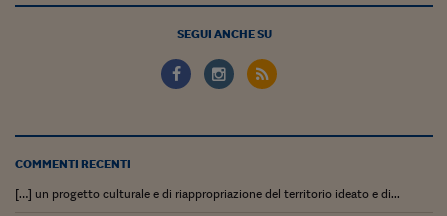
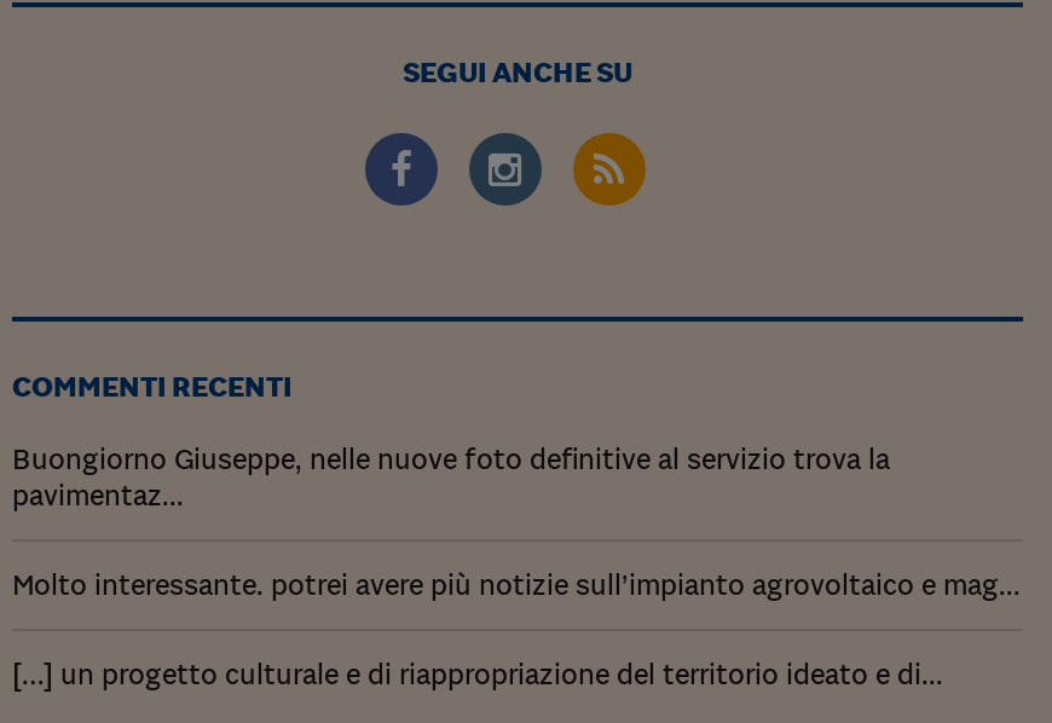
+ Buongiorno Giuseppe, nelle nuove foto definitive al servizio trova la
+ pavimentaz...
+ Molto interessante. potrei avere più notizie sull’impianto agrovoltaico e mag...
